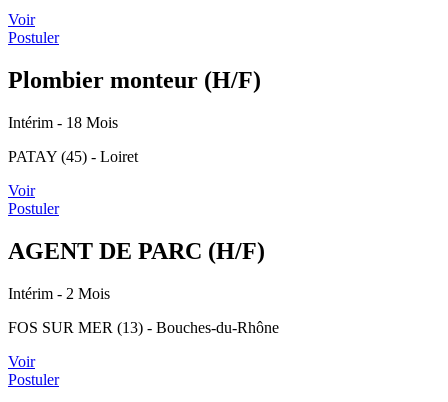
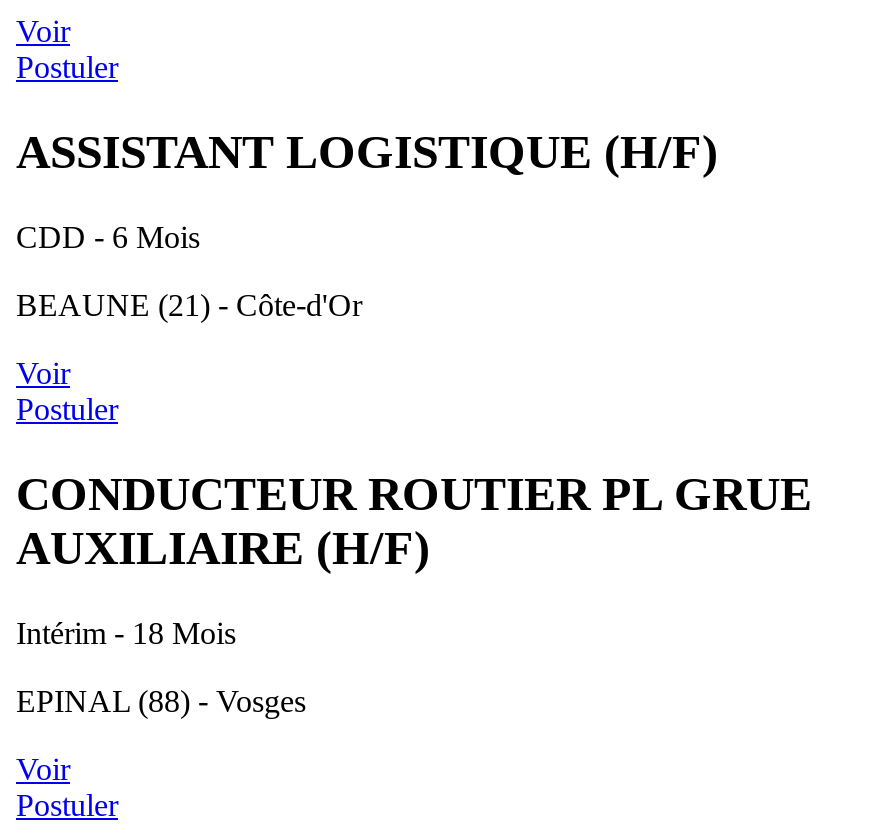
- Plombier monteur (H/F)
+ ASSISTANT LOGISTIQUE (H/F)

- Intérim - 18 Mois
+ CDD - 6 Mois

- PATAY (45) - Loiret
+ BEAUNE (21) - Côte-d'Or

- AGENT DE PARC (H/F)
+ CONDUCTEUR ROUTIER PL GRUE
+ AUXILIAIRE (H/F)

- Intérim - 2 Mois
+ Intérim - 18 Mois

- FOS SUR MER (13) - Bouches-du-Rhône
+ EPINAL (88) - Vosges
